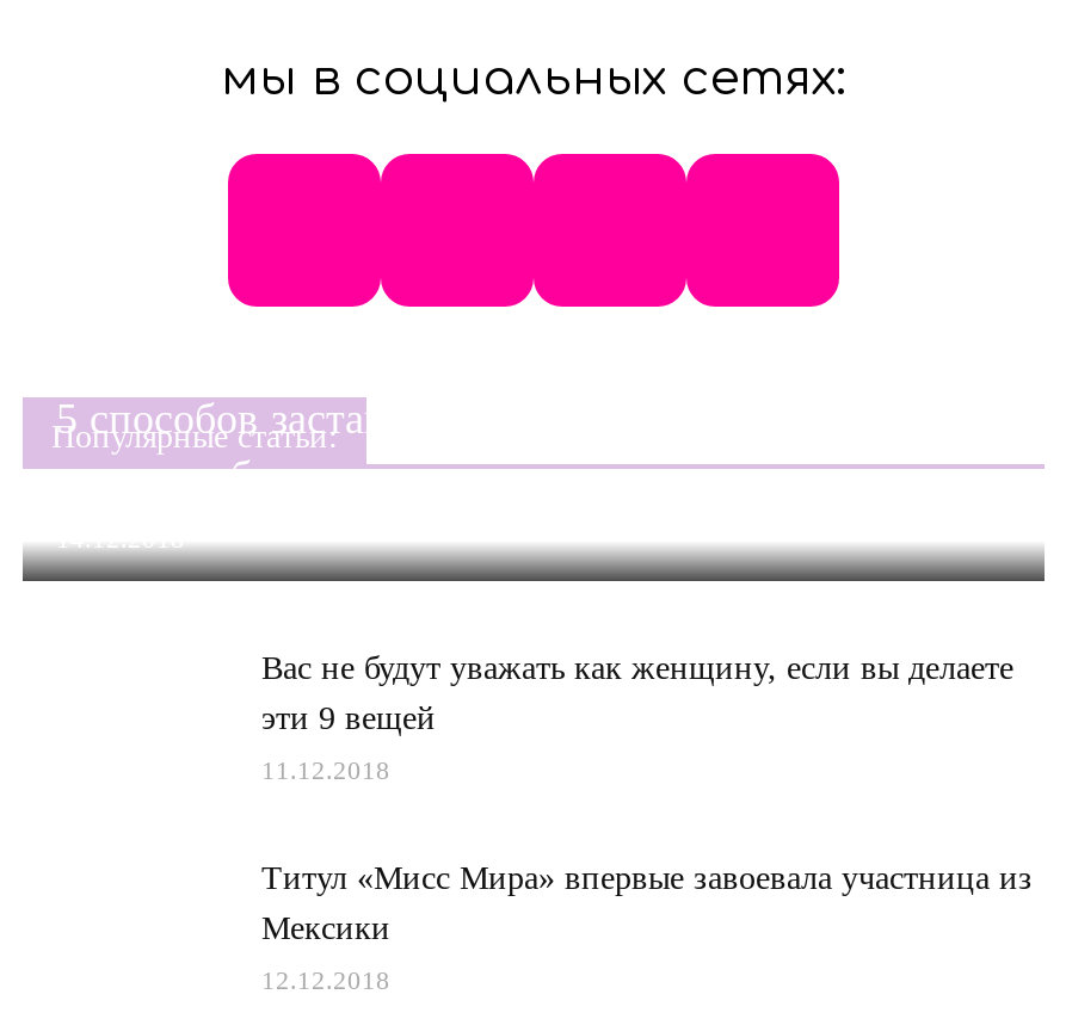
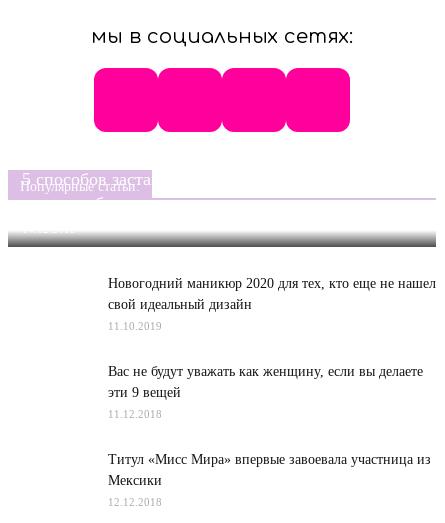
+ Новогодний маникюр 2020 для тех, кто еще не нашел
+ свой идеальный дизайн
+ 11.10.2019
